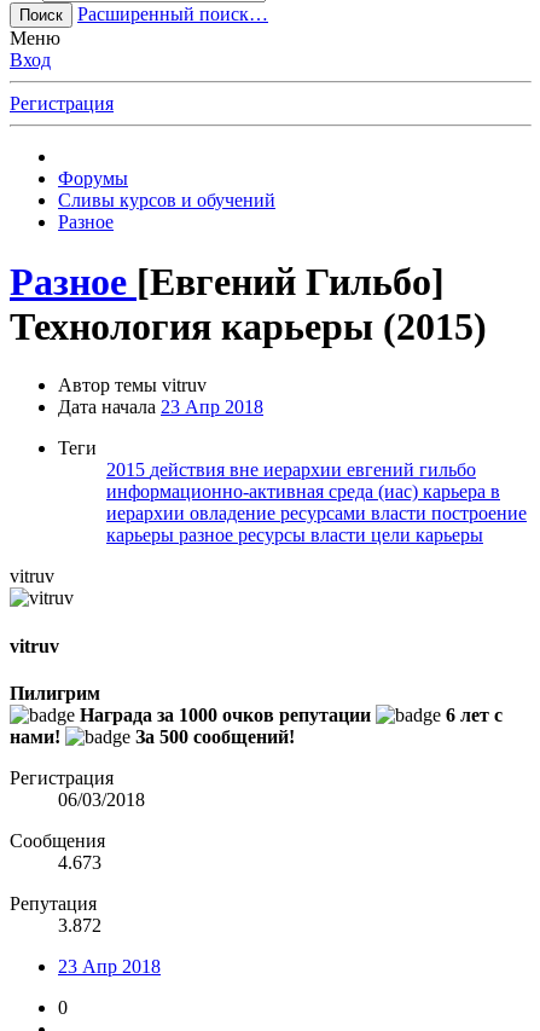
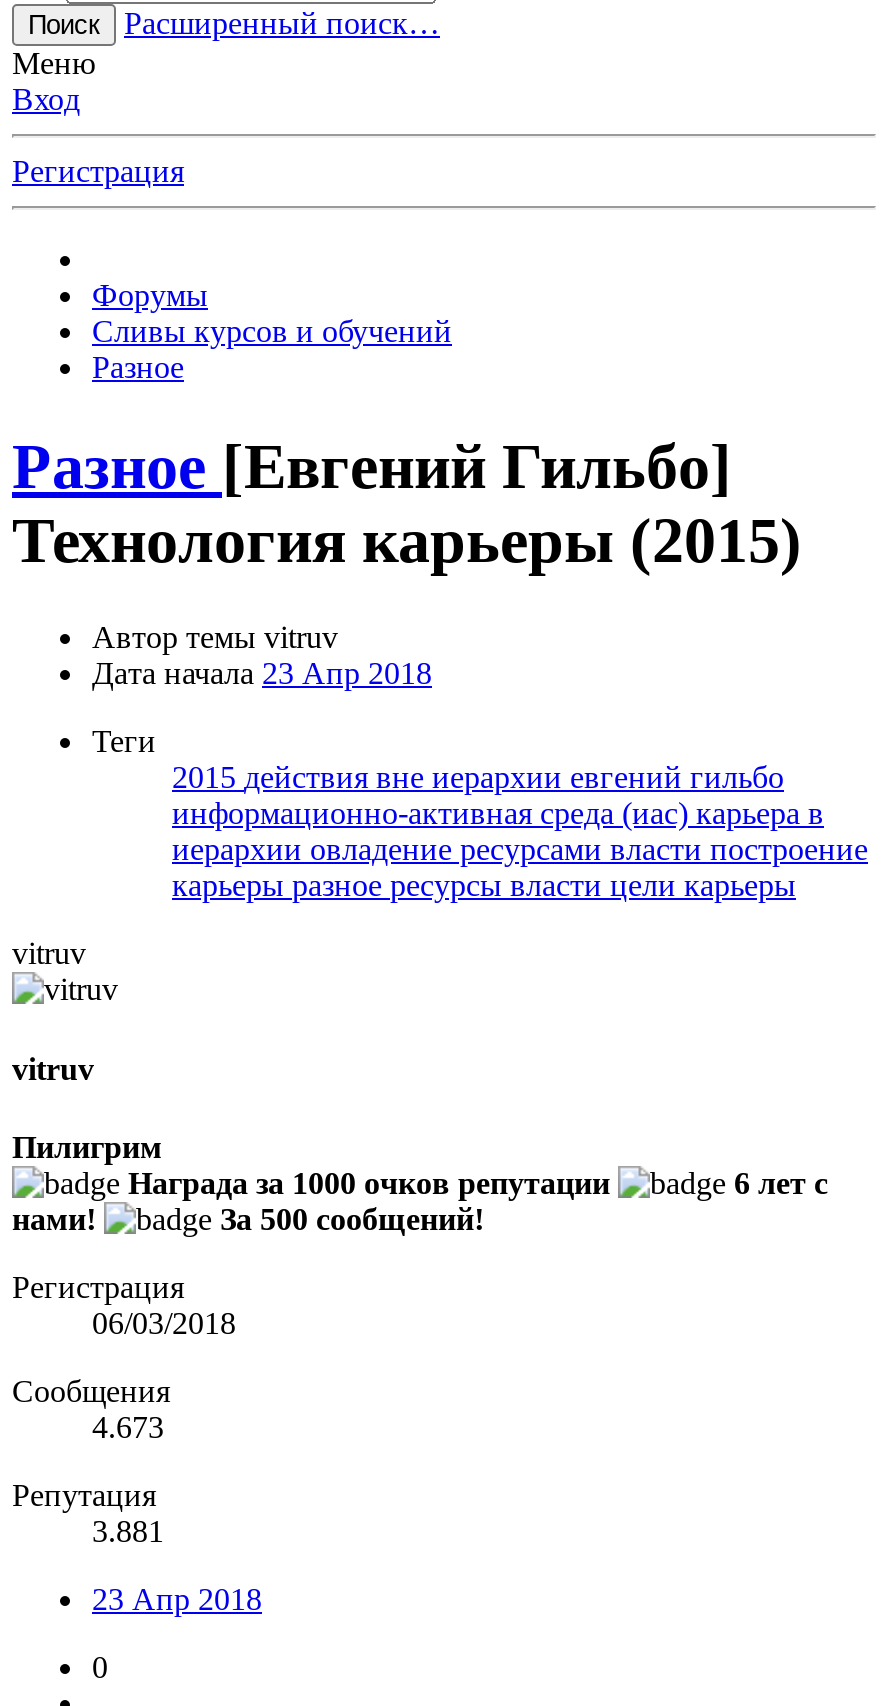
- 3.872
+ 3.881
